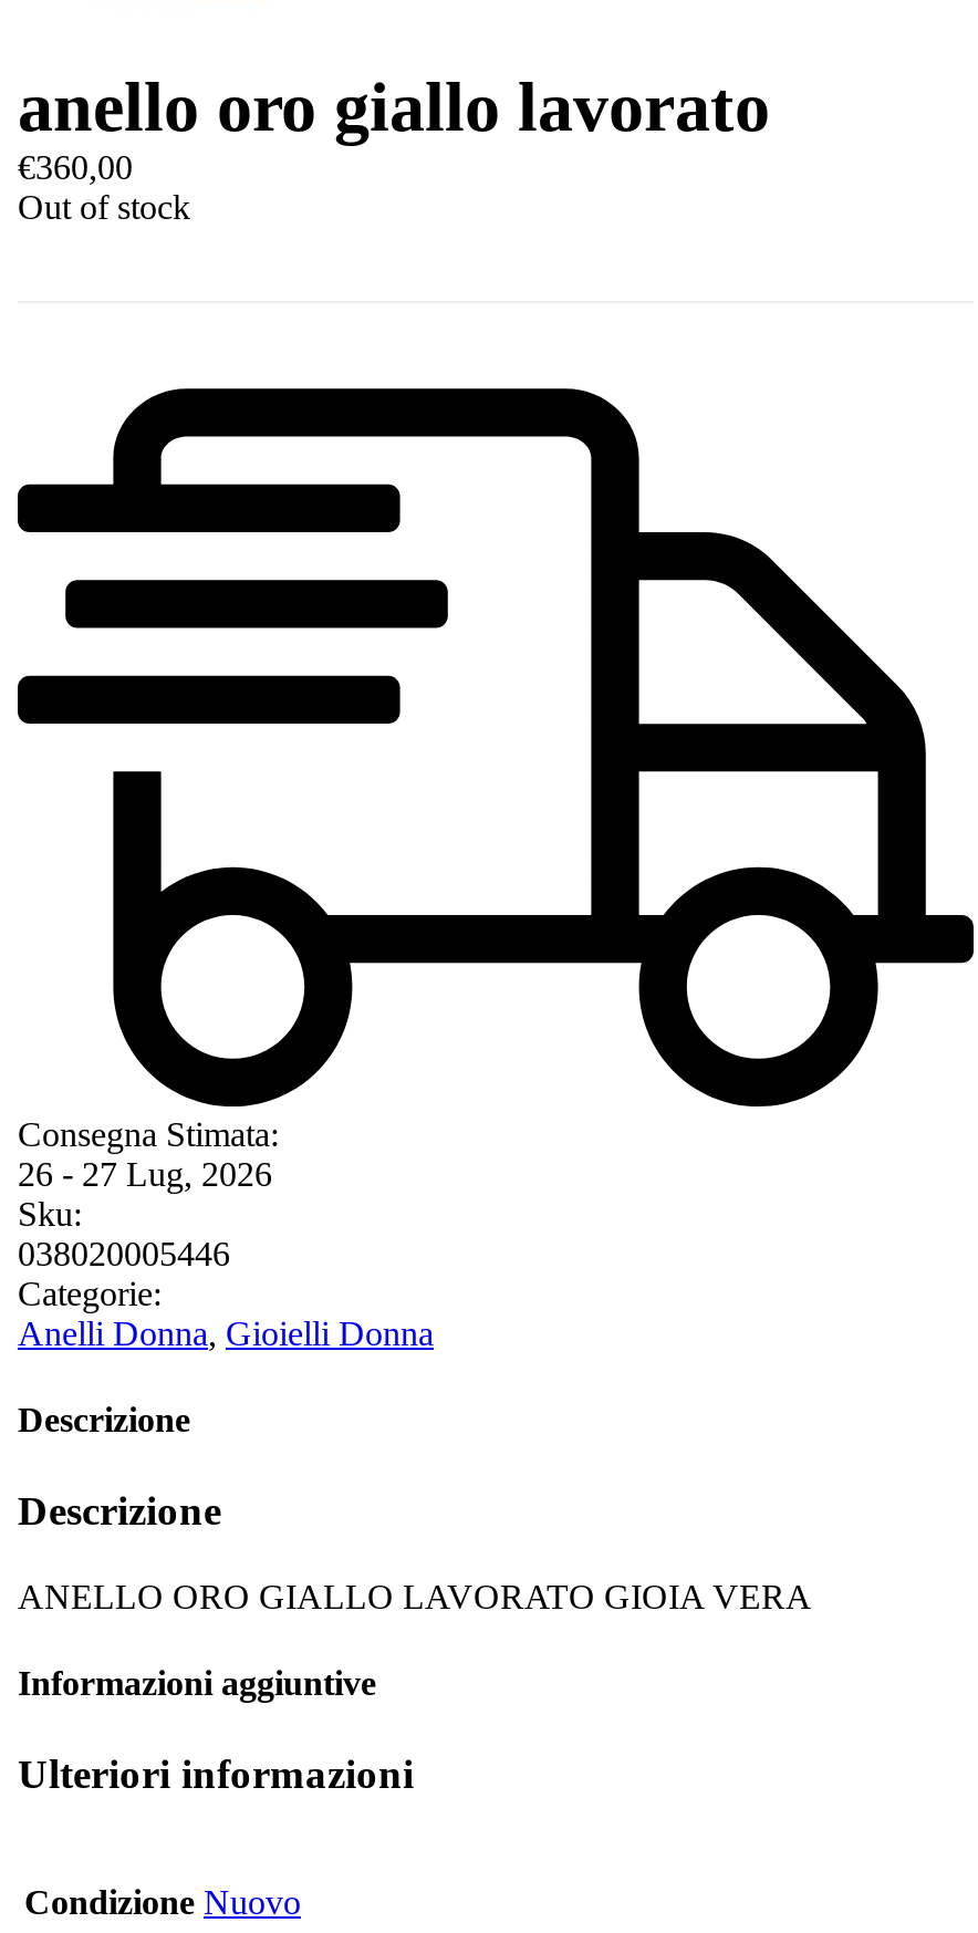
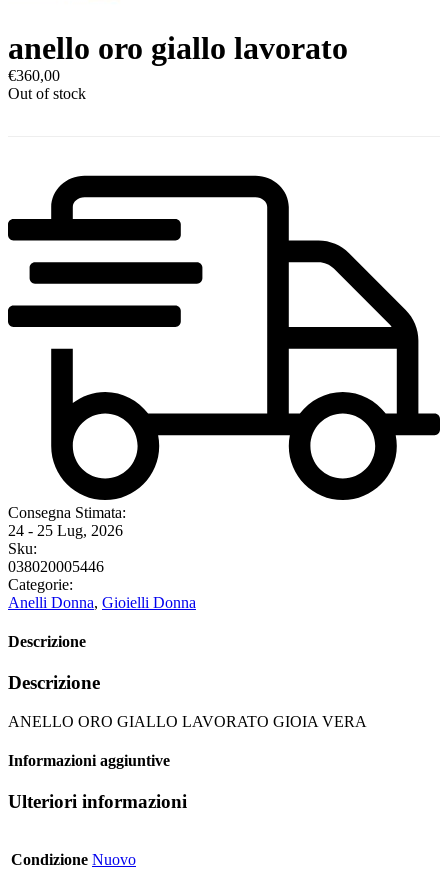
- 26 - 27 Lug, 2026
+ 24 - 25 Lug, 2026
